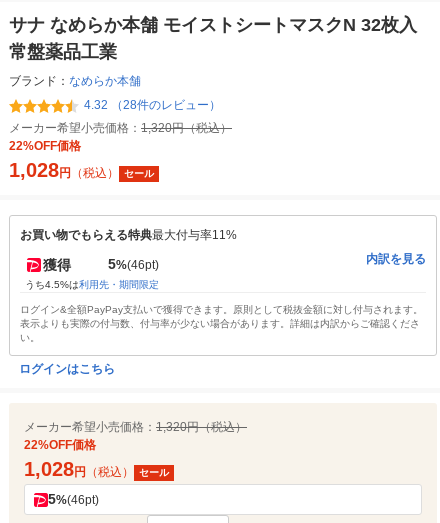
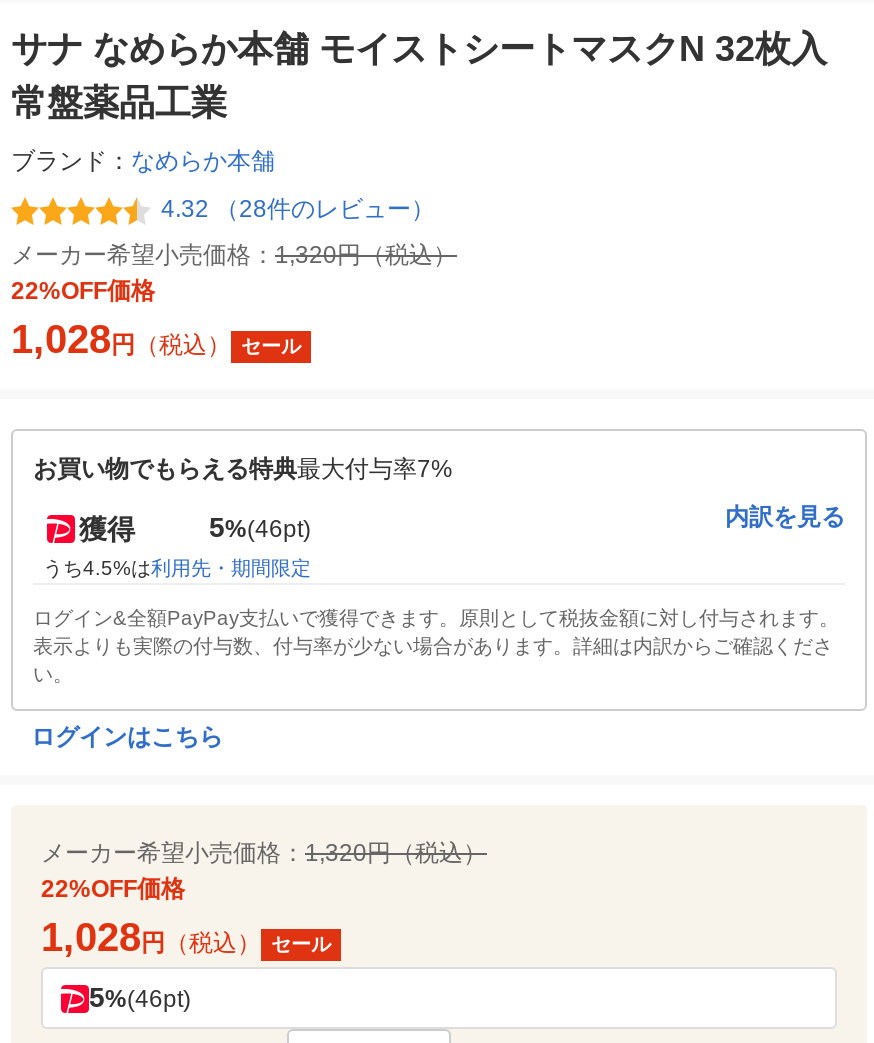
- お買い物でもらえる特典最大付与率11%
+ お買い物でもらえる特典最大付与率7%
